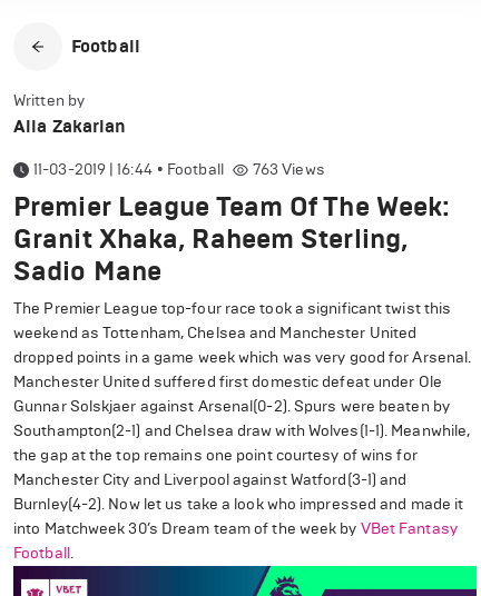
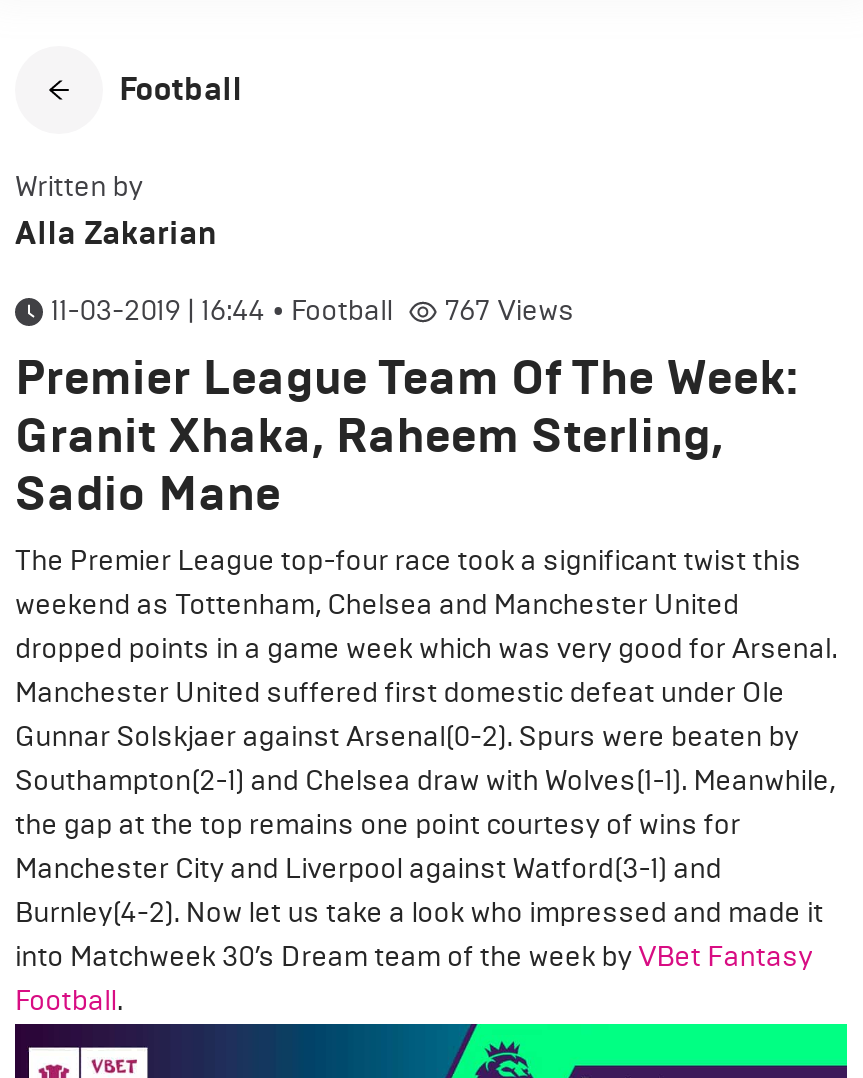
- 763 Views
+ 767 Views
